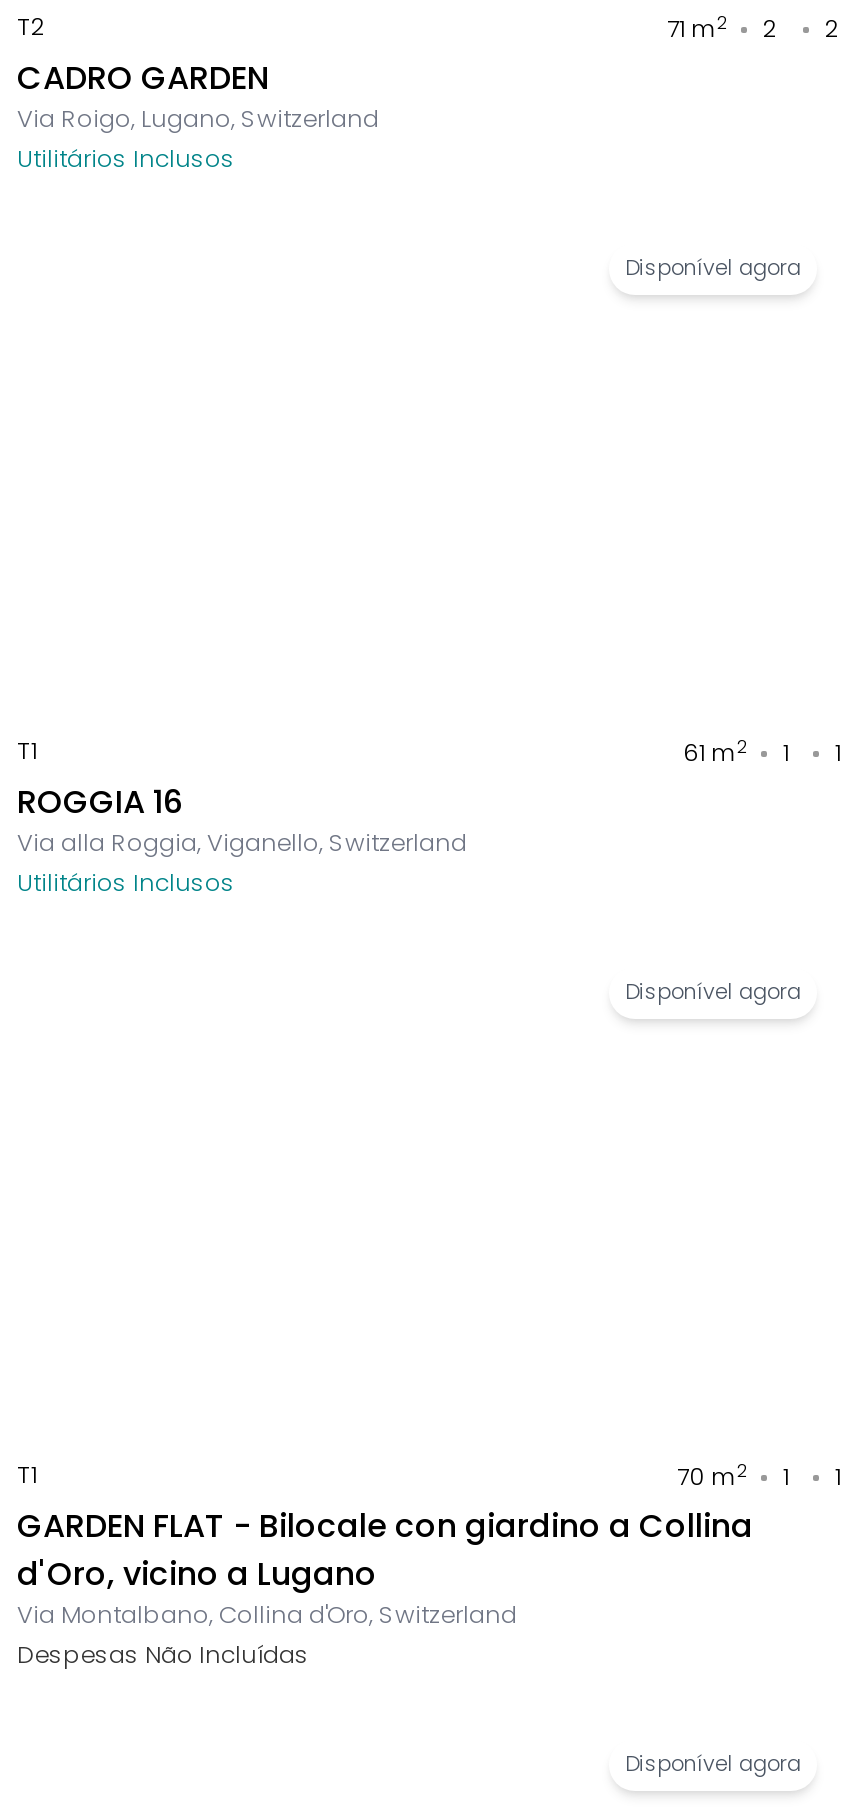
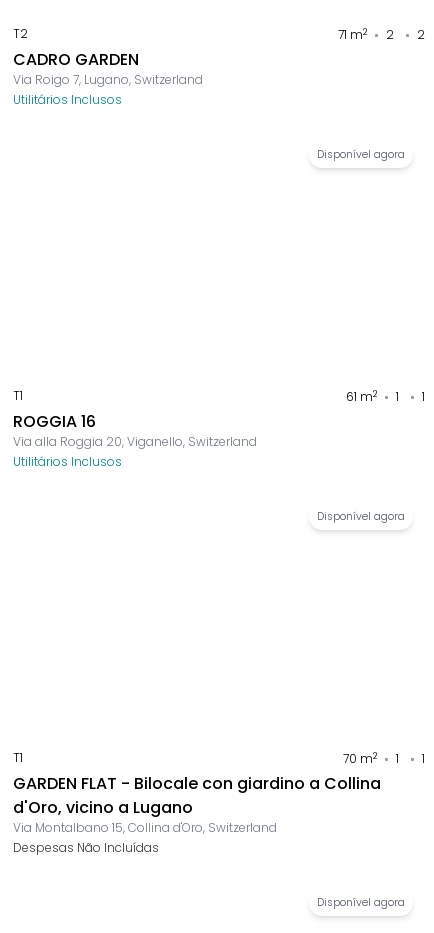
- Via Roigo, Lugano, Switzerland
+ Via Roigo 7, Lugano, Switzerland

- Via alla Roggia, Viganello, Switzerland
+ Via alla Roggia 20, Viganello, Switzerland

- Via Montalbano, Collina d'Oro, Switzerland
+ Via Montalbano 15, Collina d'Oro, Switzerland
